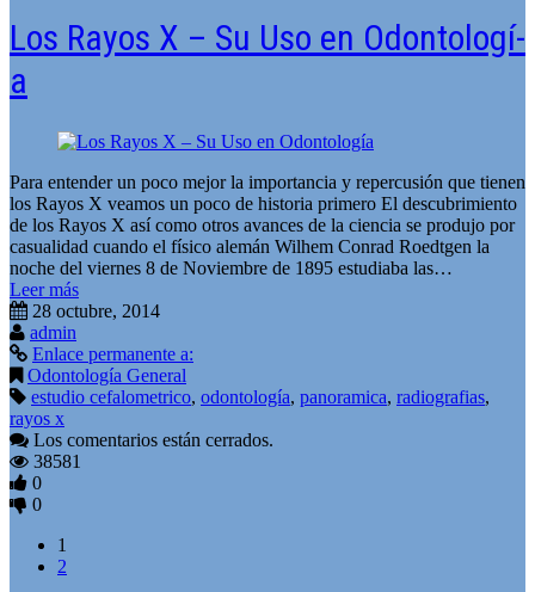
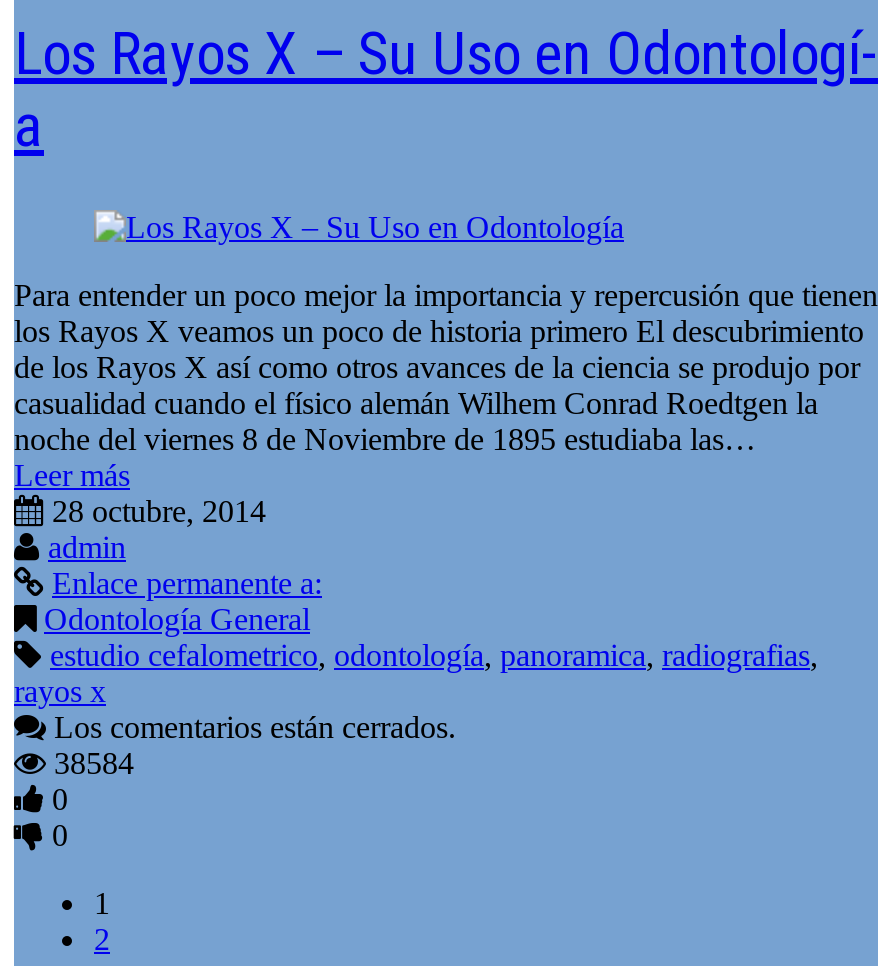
- 38581
+ 38584
